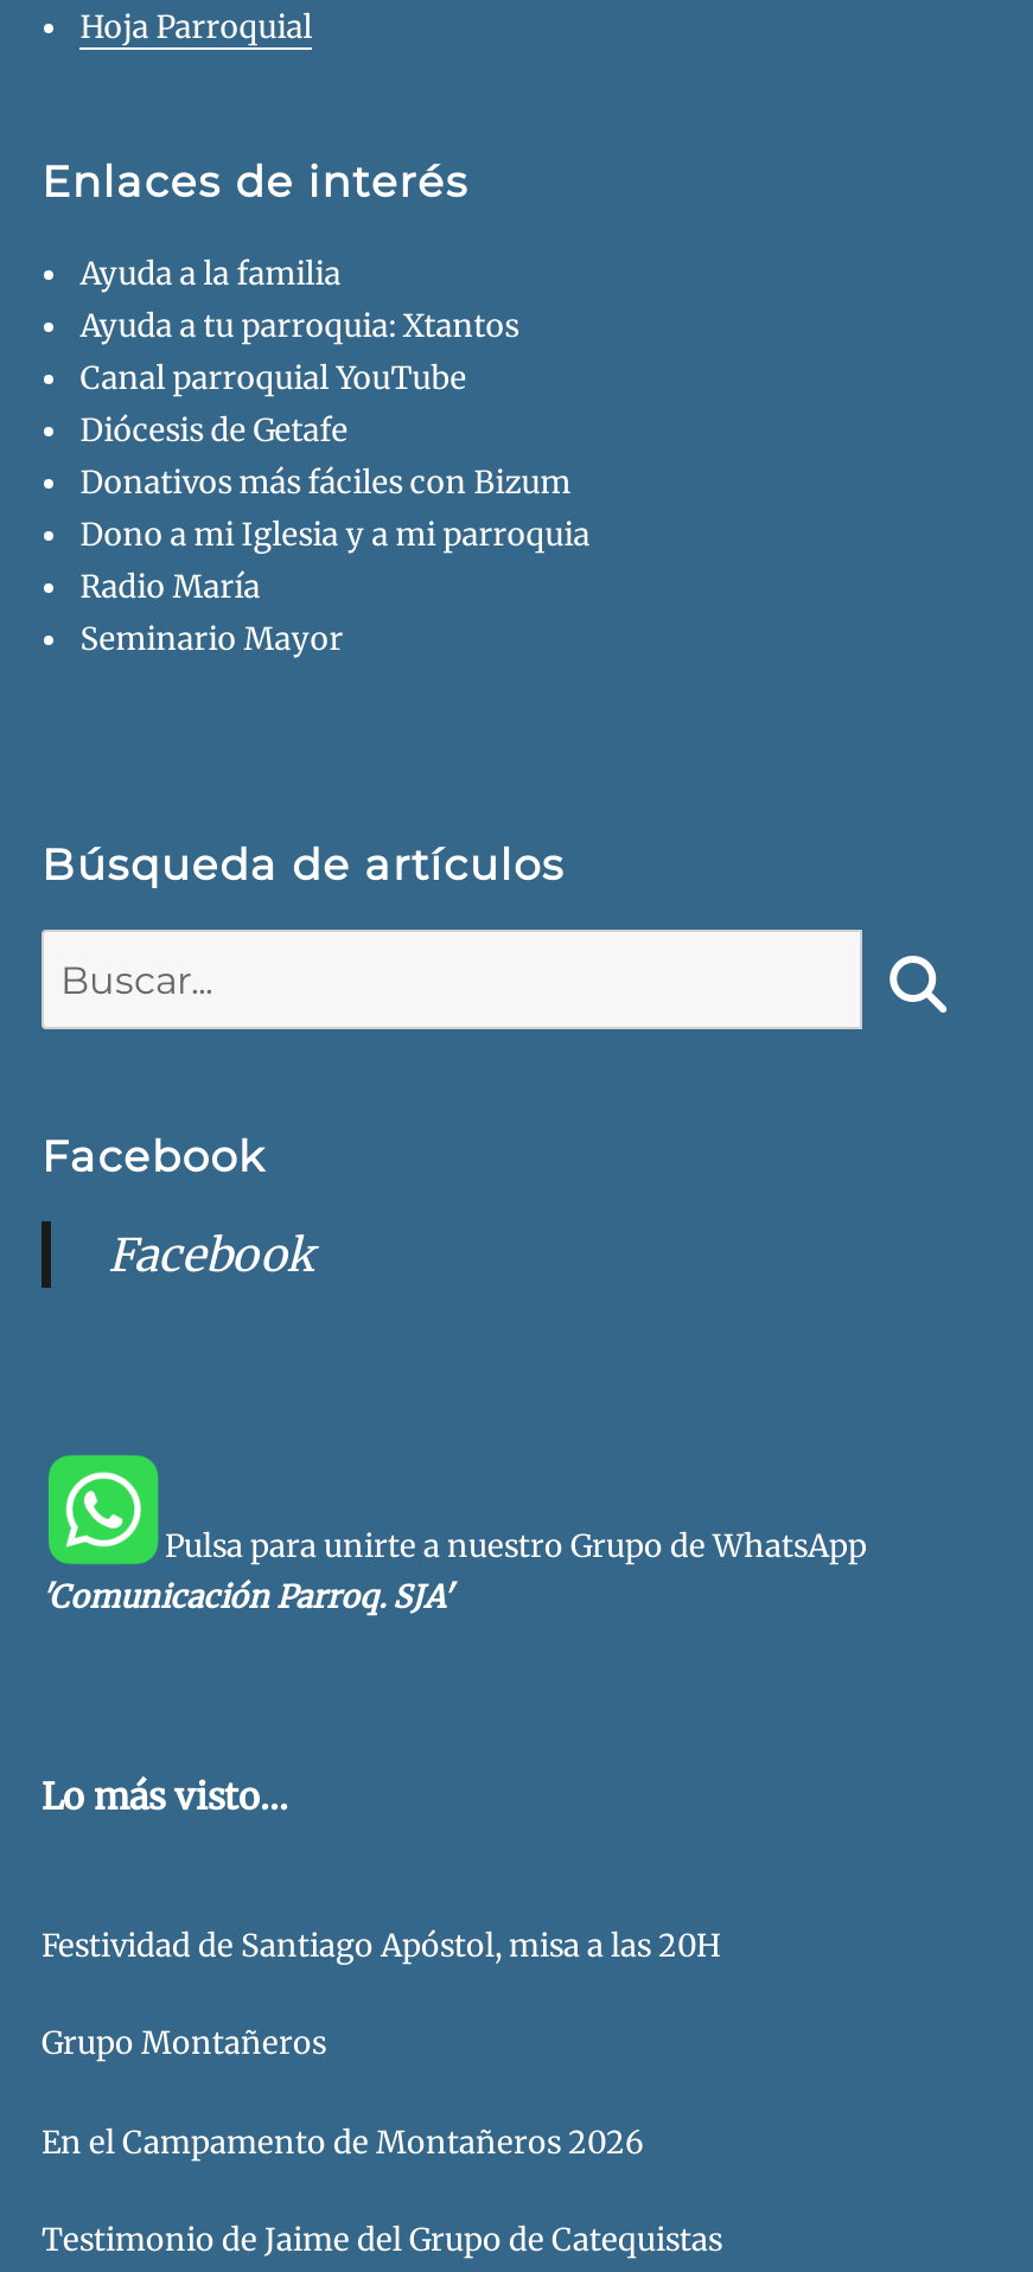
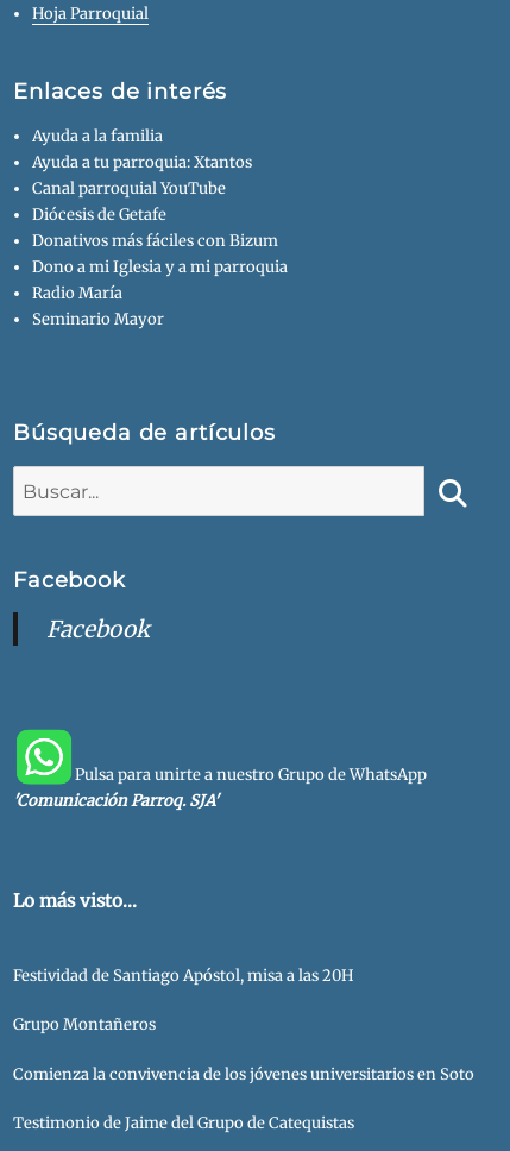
- En el Campamento de Montañeros 2026
+ Comienza la convivencia de los jóvenes universitarios en Soto
